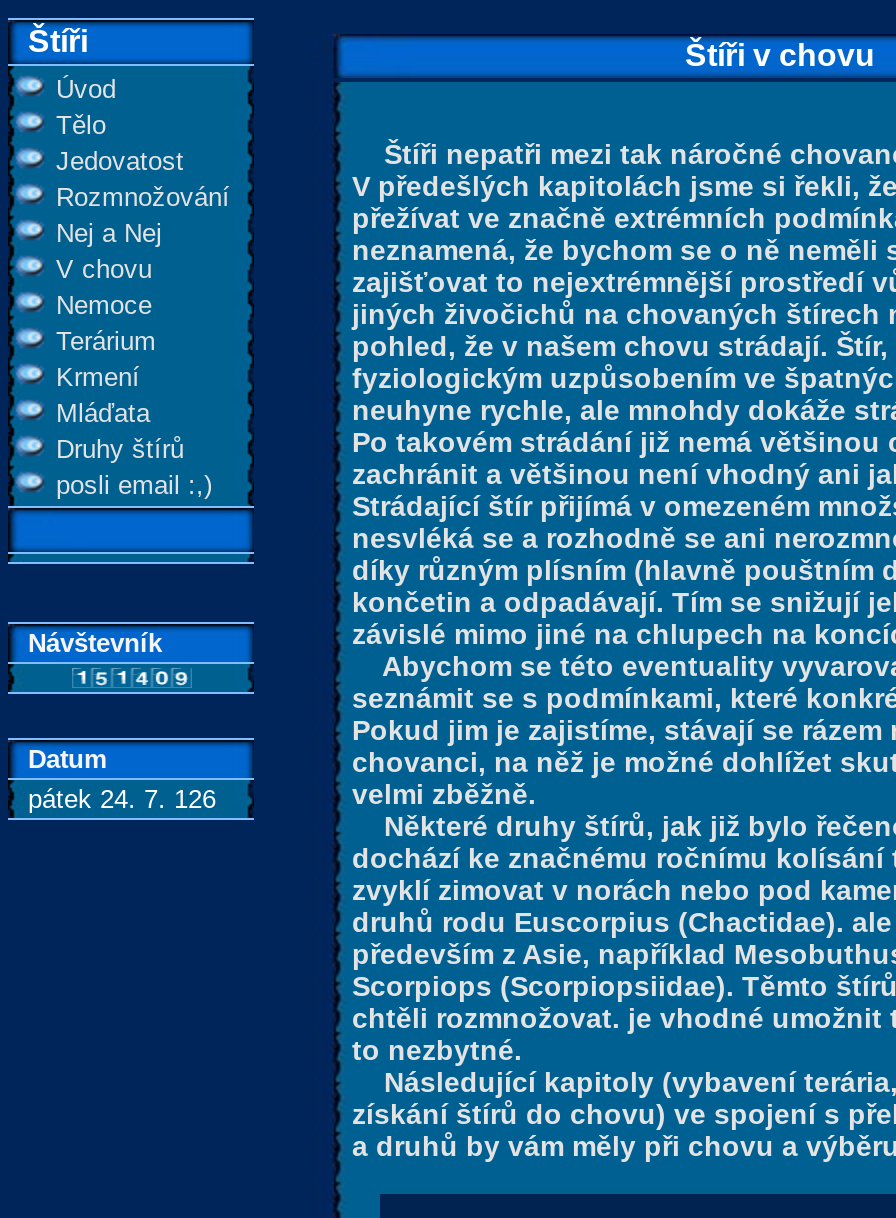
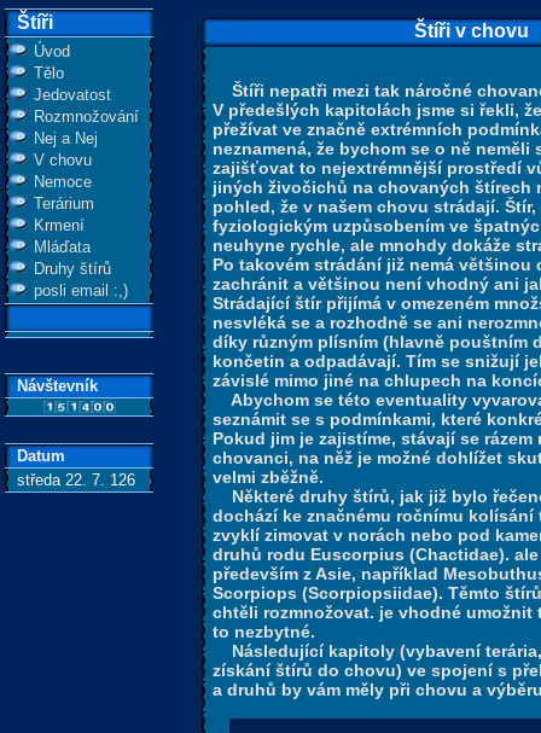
- pátek 24. 7. 126
+ středa 22. 7. 126
